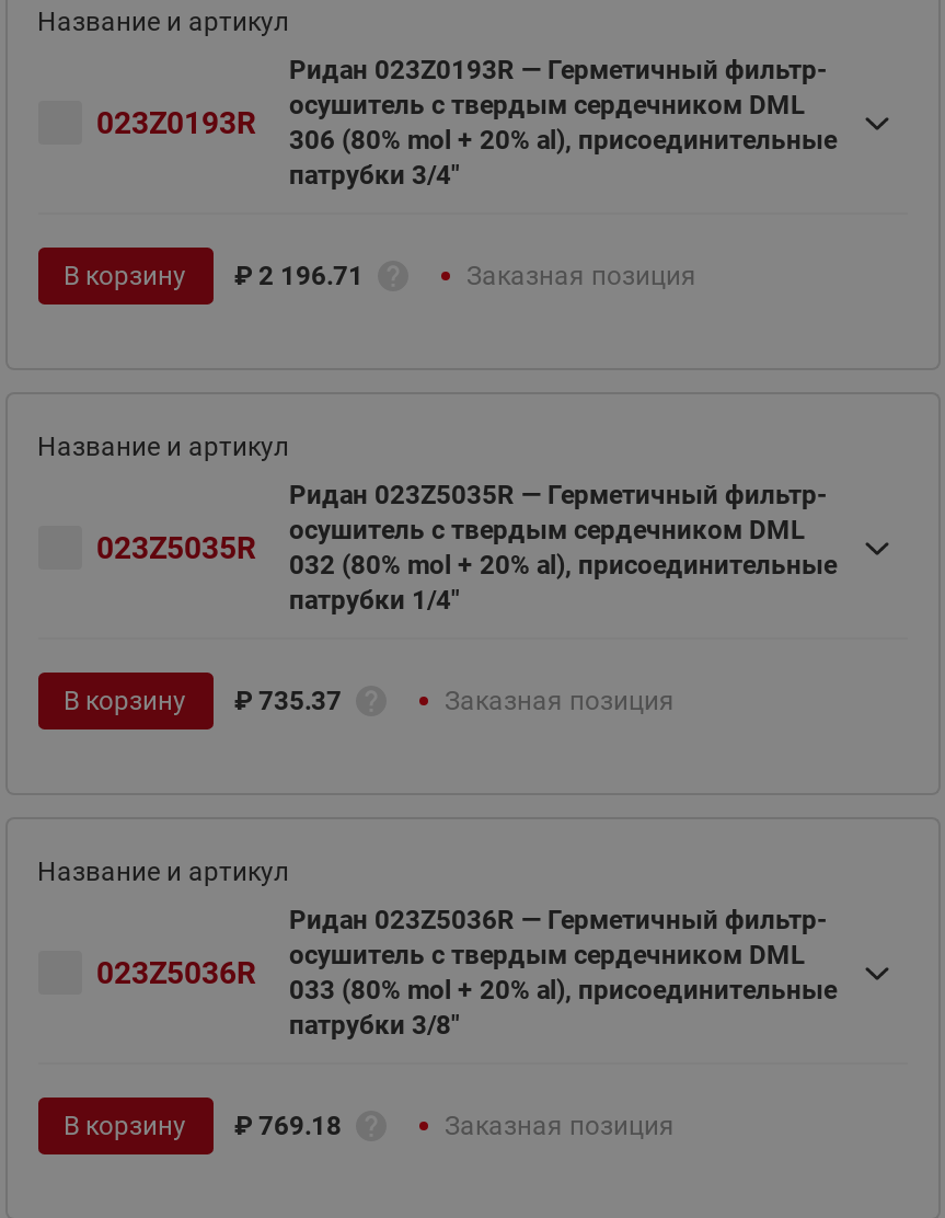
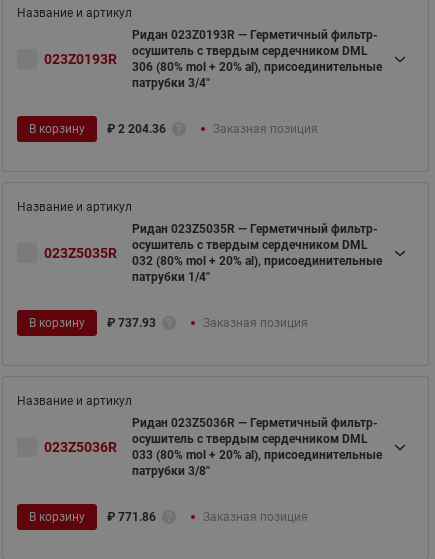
- В корзину ₽ 2 196.71
+ В корзину ₽ 2 204.36

- В корзину ₽ 735.37
+ В корзину ₽ 737.93

- В корзину ₽ 769.18
+ В корзину ₽ 771.86
